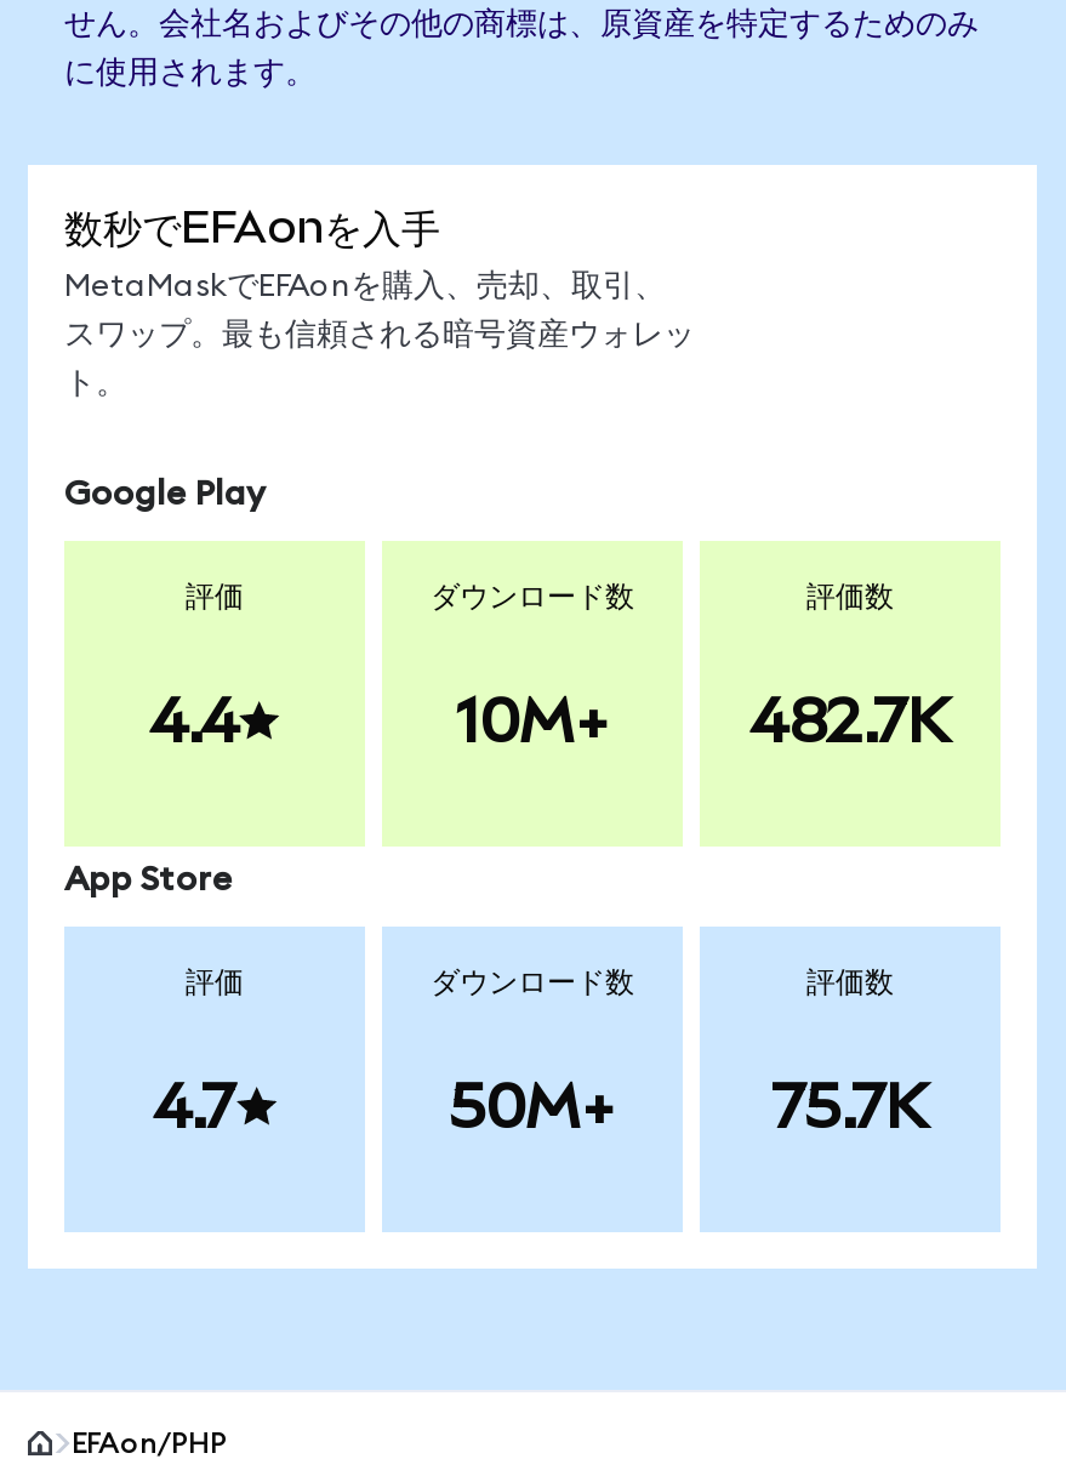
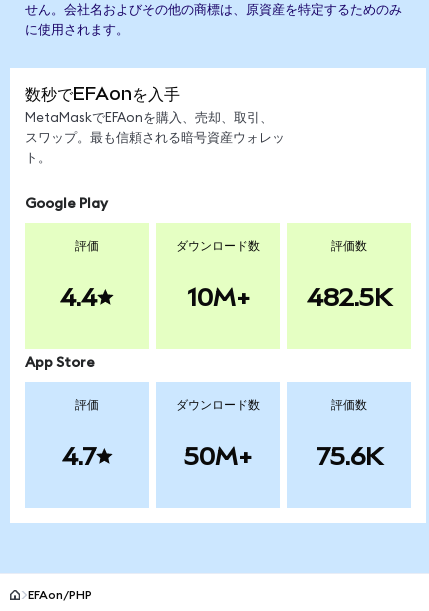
- 482.7K
+ 482.5K

- 75.7K
+ 75.6K
